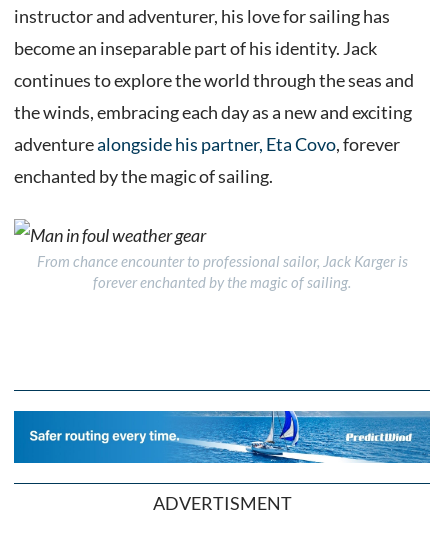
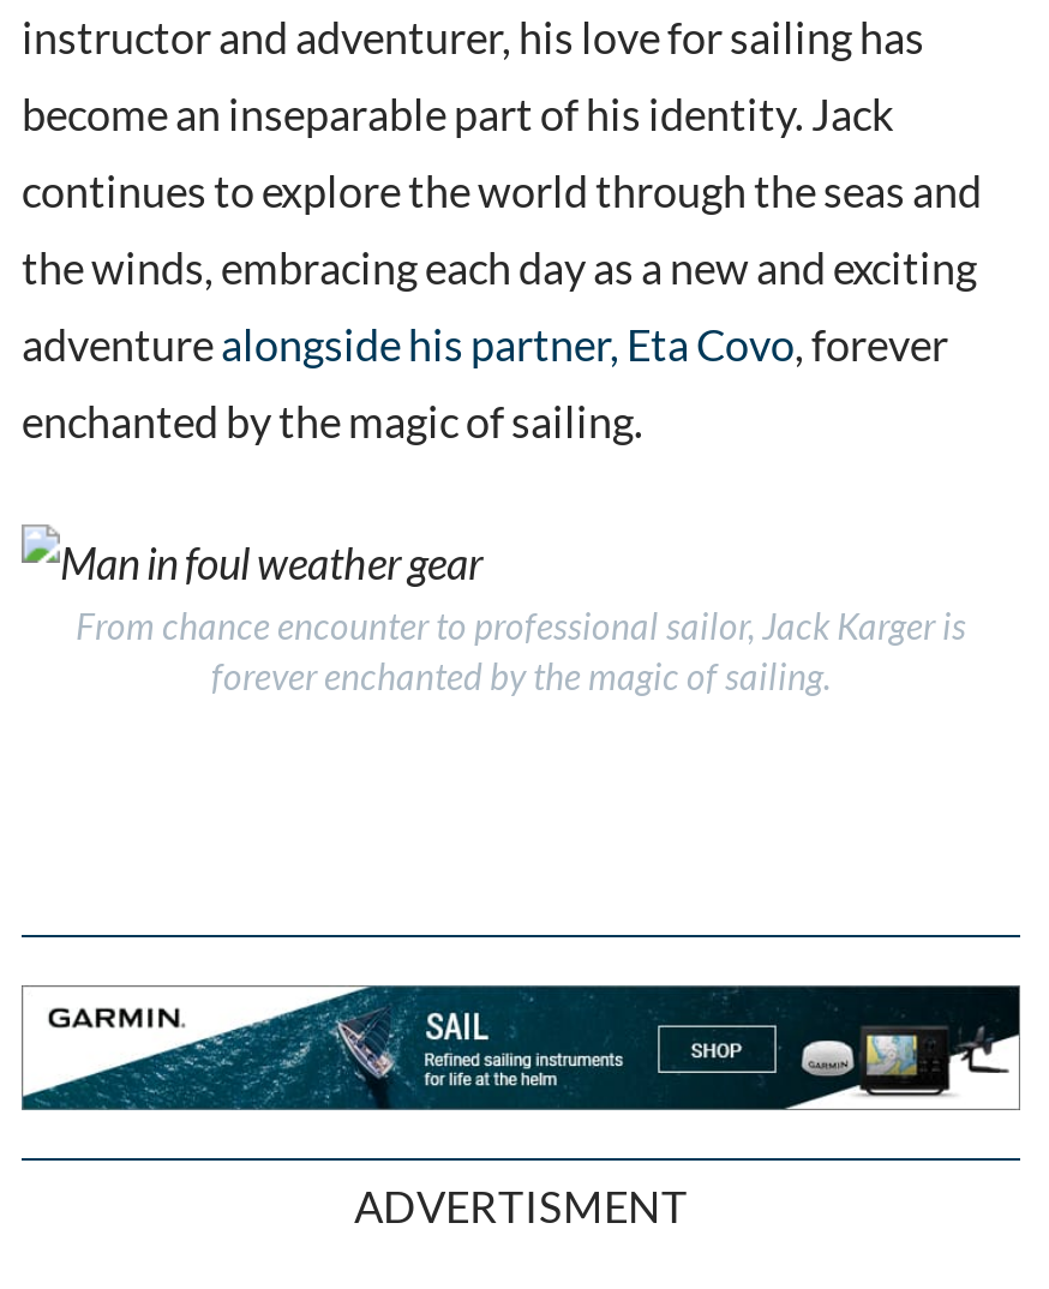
- [image]
+ [image]
